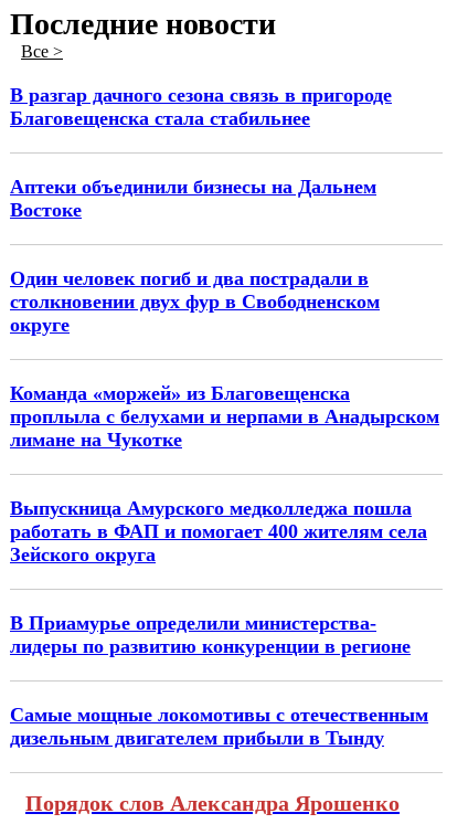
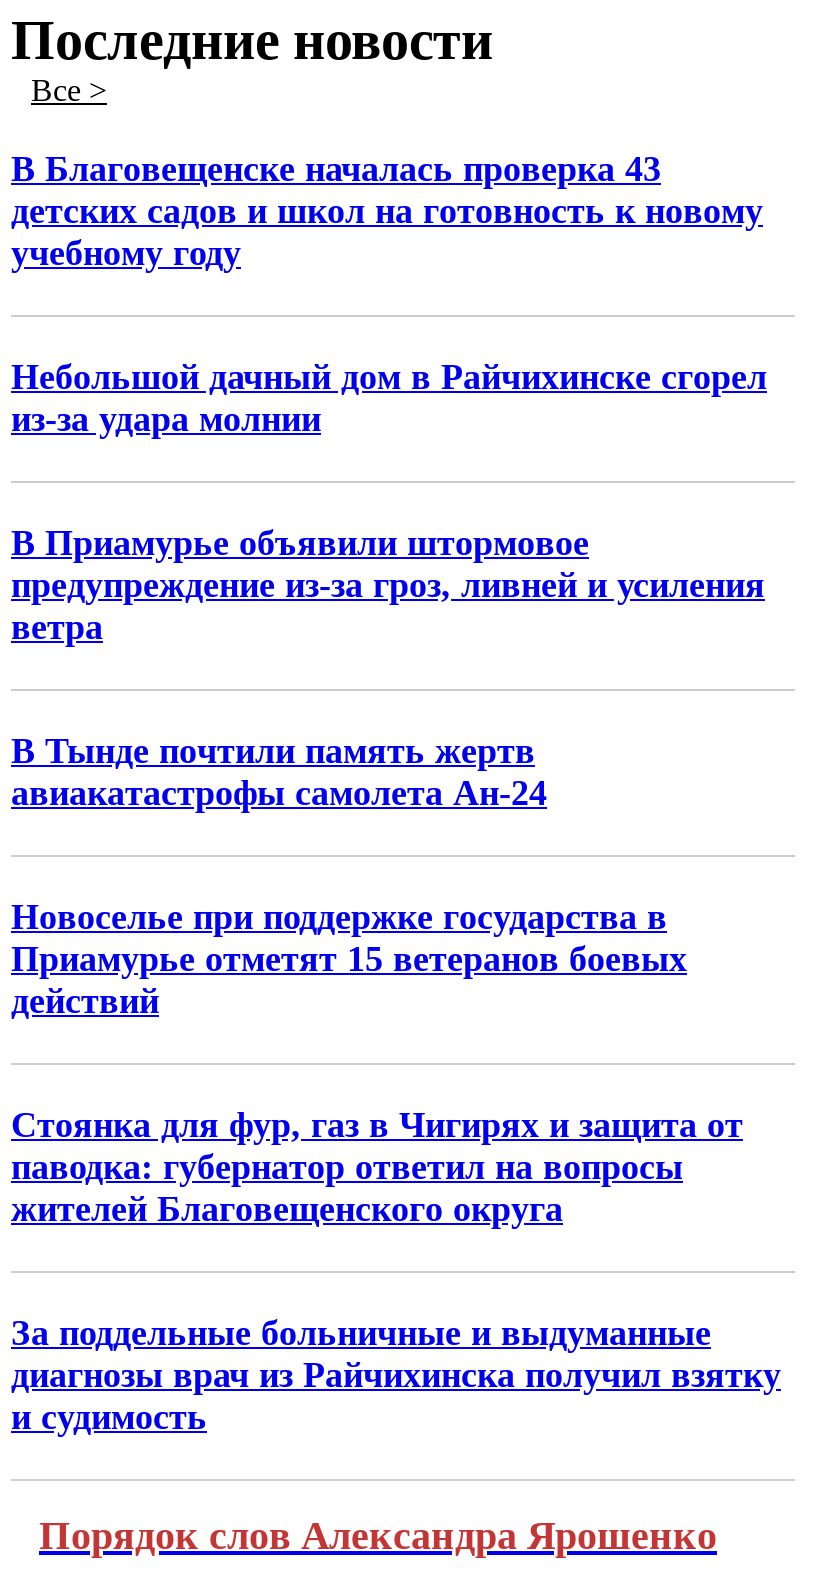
- В разгар дачного сезона связь в пригороде
- Благовещенска стала стабильнее
+ В Благовещенске началась проверка 43
+ детских садов и школ на готовность к новому
+ учебному году

- Аптеки объединили бизнесы на Дальнем
- Востоке
+ Небольшой дачный дом в Райчихинске сгорел
+ из-за удара молнии

- Один человек погиб и два пострадали в
- столкновении двух фур в Свободненском
- округе
+ В Приамурье объявили штормовое
+ предупреждение из-за гроз, ливней и усиления
+ ветра

- Команда «моржей» из Благовещенска
- проплыла с белухами и нерпами в Анадырском
- лимане на Чукотке
+ В Тынде почтили память жертв
+ авиакатастрофы самолета Ан-24

- Выпускница Амурского медколледжа пошла
- работать в ФАП и помогает 400 жителям села
- Зейского округа
+ Новоселье при поддержке государства в
+ Приамурье отметят 15 ветеранов боевых
+ действий

- В Приамурье определили министерства-
- лидеры по развитию конкуренции в регионе
+ Стоянка для фур, газ в Чигирях и защита от
+ паводка: губернатор ответил на вопросы
+ жителей Благовещенского округа

- Самые мощные локомотивы с отечественным
- дизельным двигателем прибыли в Тынду
+ За поддельные больничные и выдуманные
+ диагнозы врач из Райчихинска получил взятку
+ и судимость
